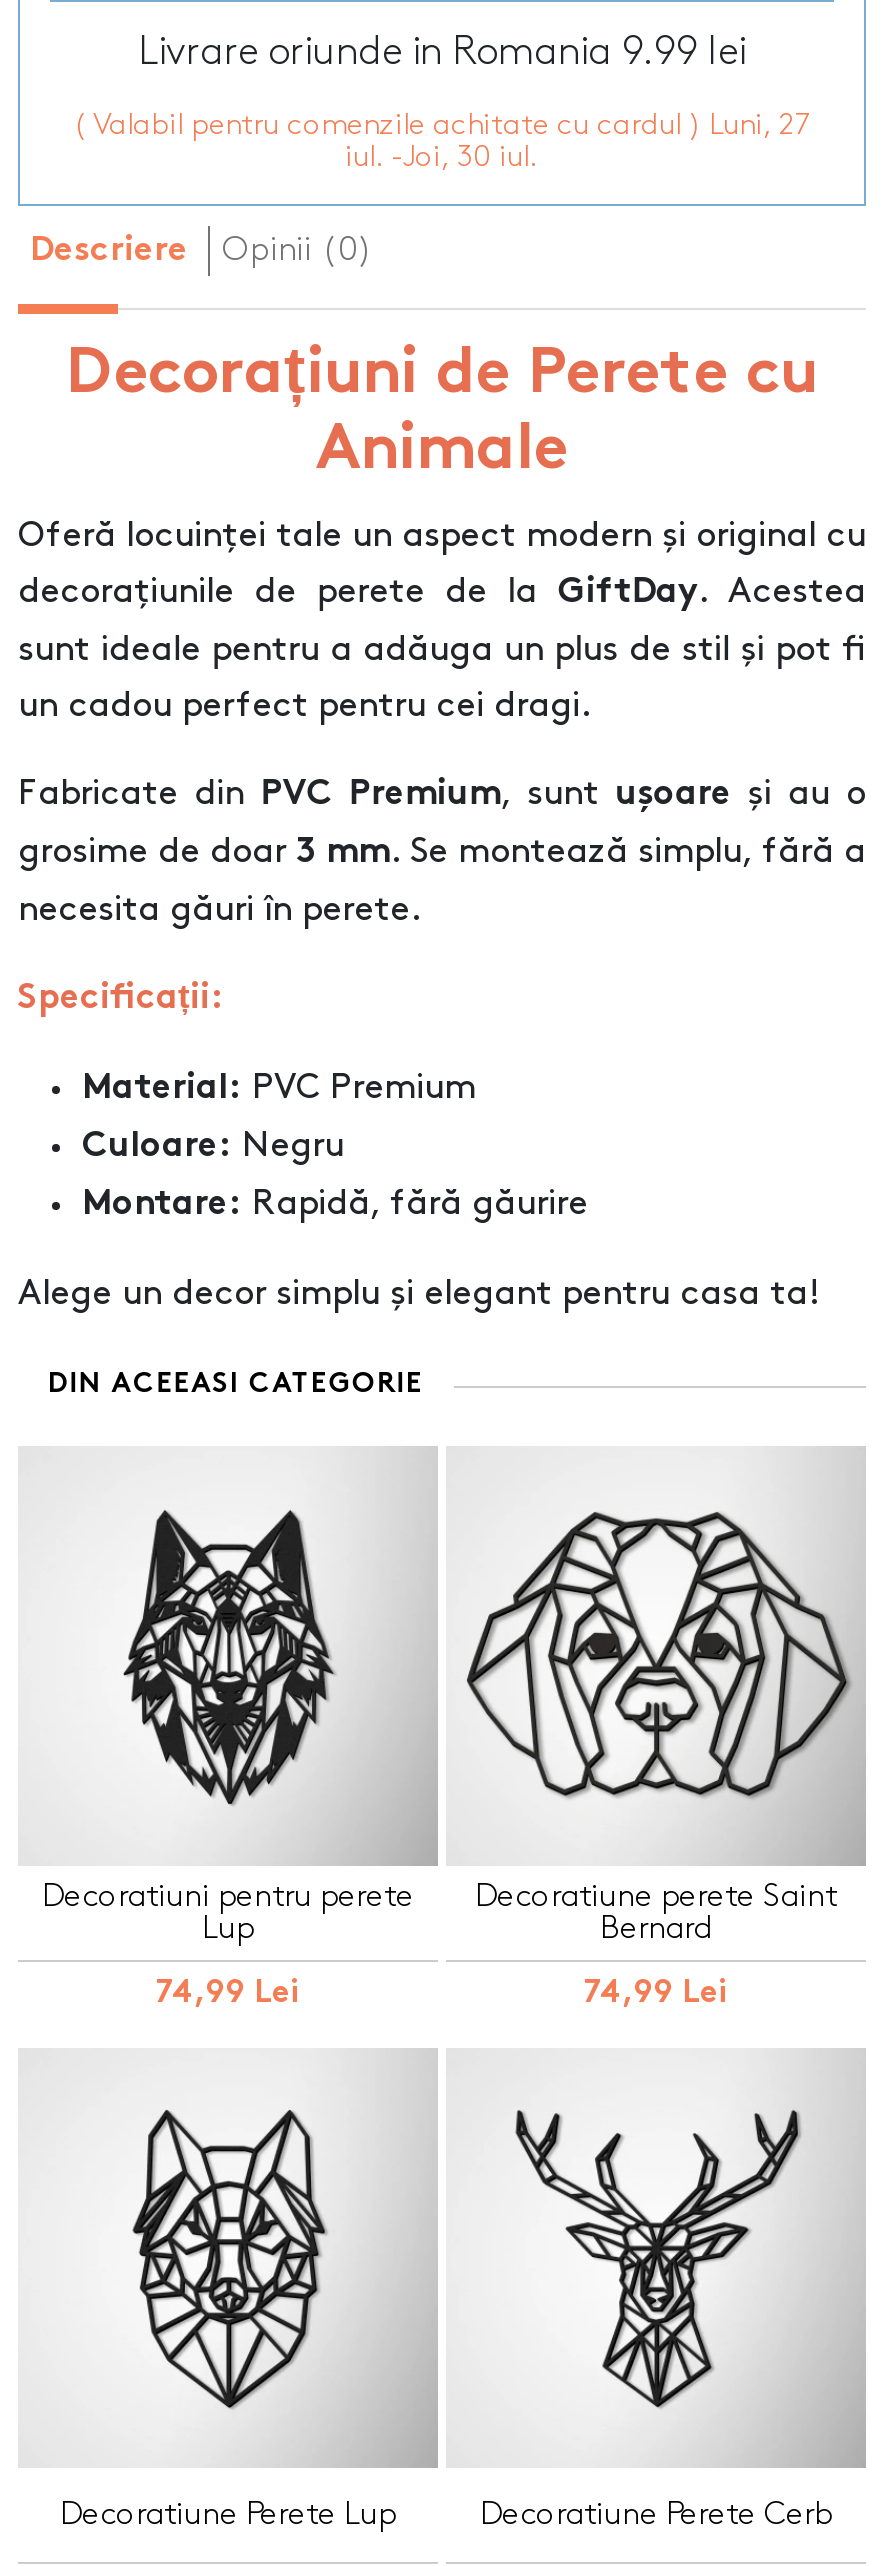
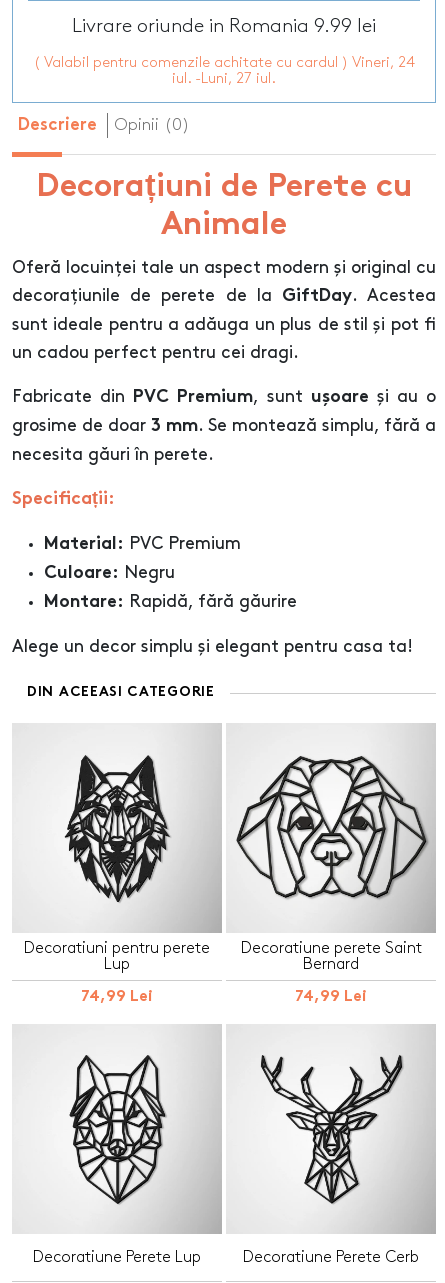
- ( Valabil pentru comenzile achitate cu cardul ) Luni, 27
+ ( Valabil pentru comenzile achitate cu cardul ) Vineri, 24

- iul. -Joi, 30 iul.
+ iul. -Luni, 27 iul.
